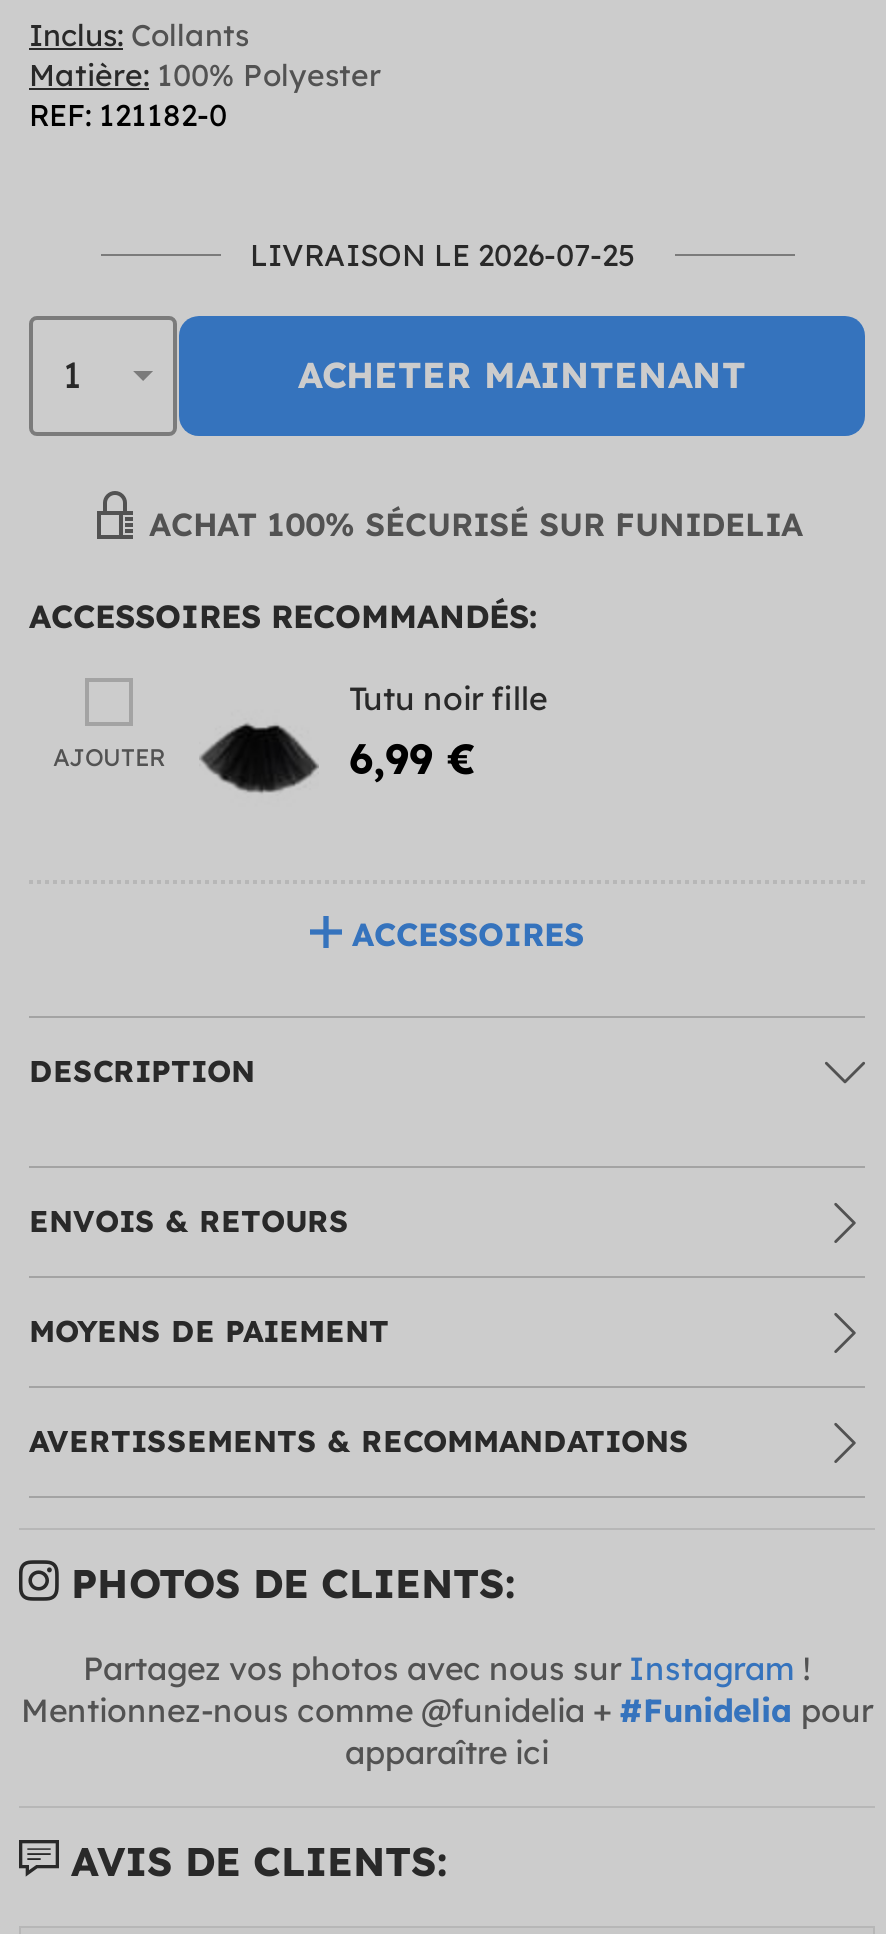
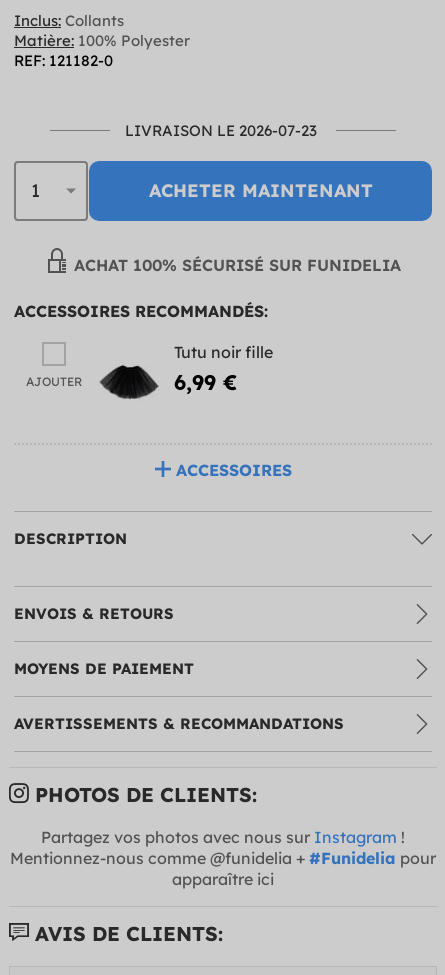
- LIVRAISON LE 2026-07-25
+ LIVRAISON LE 2026-07-23
